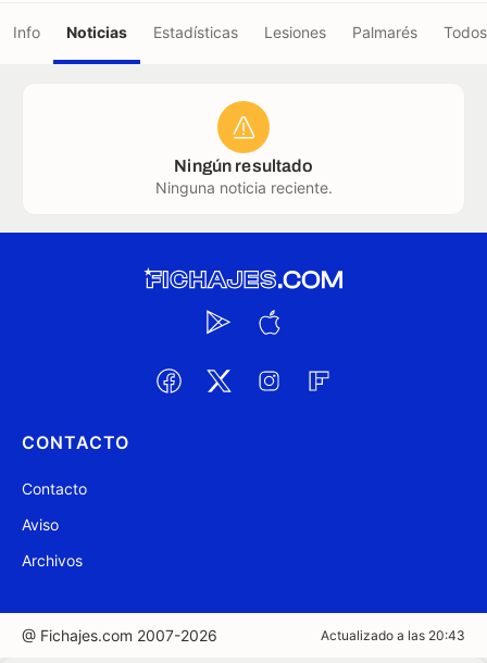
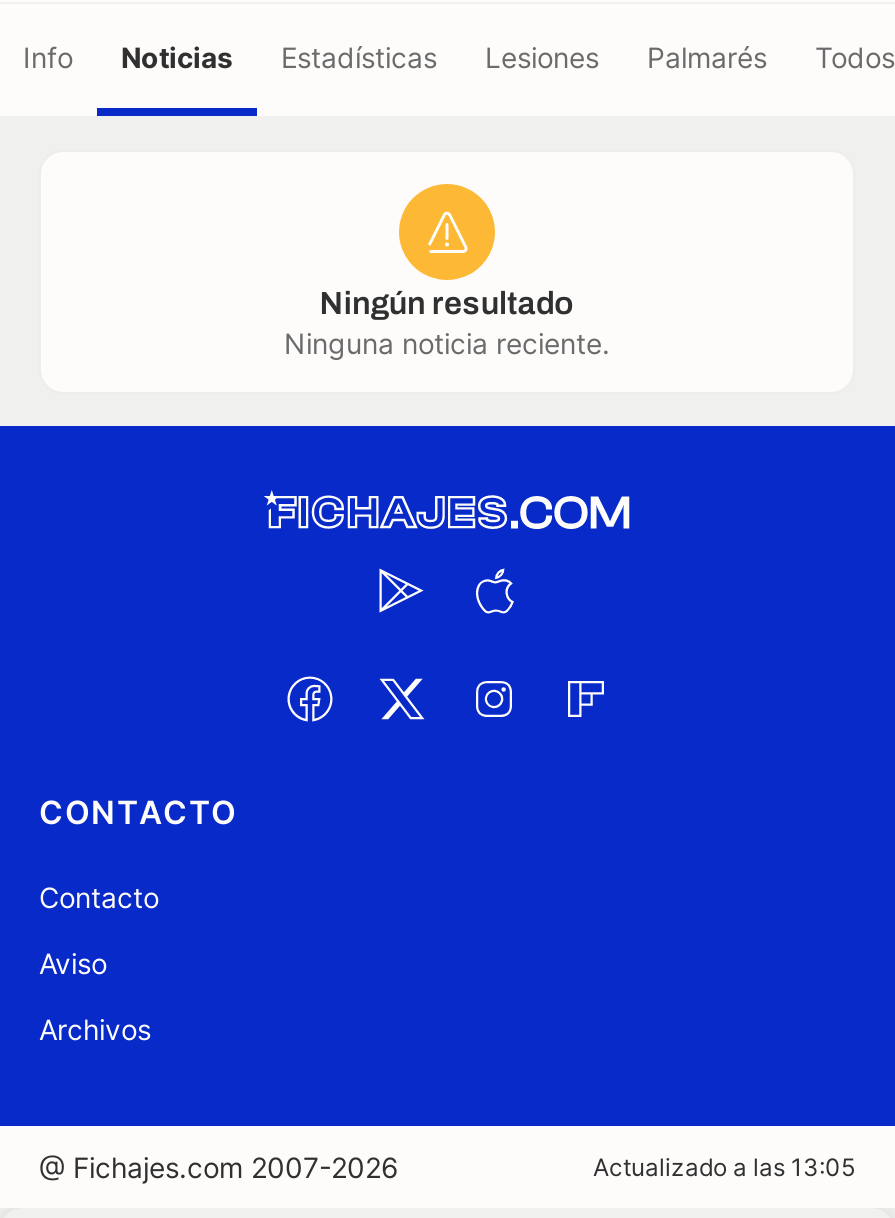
- Actualizado a las 20:43
+ Actualizado a las 13:05
